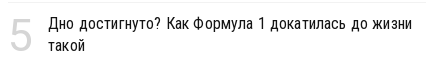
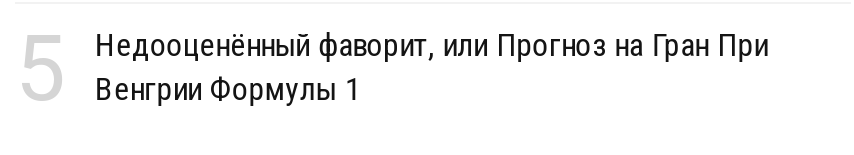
- Дно достигнуто? Как Формула 1 докатилась до жизни
- такой
+ Недооценённый фаворит, или Прогноз на Гран При
+ Венгрии Формулы 1
